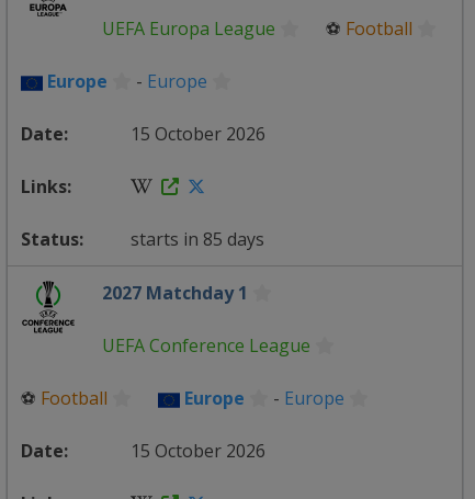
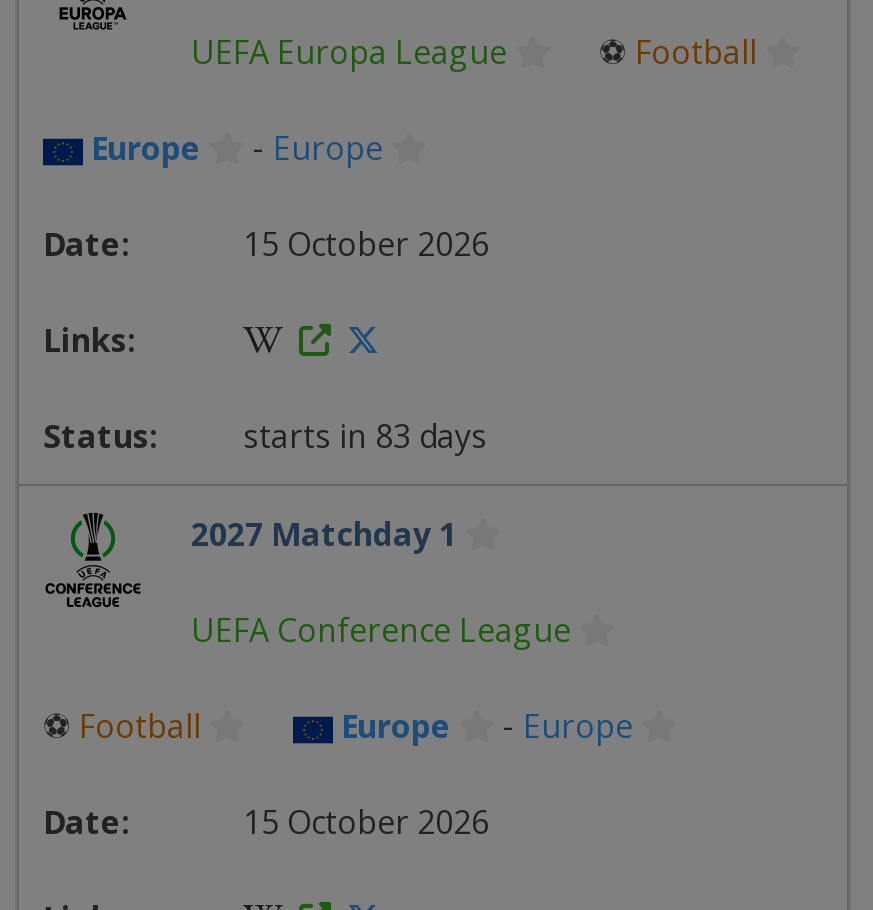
- starts in 85 days
+ starts in 83 days
